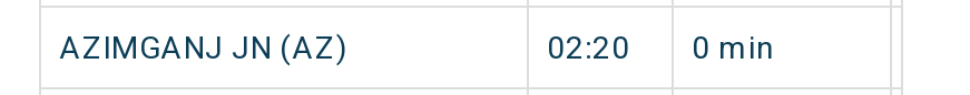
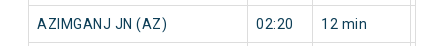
- 02:20 0 min
+ 02:20 12 min
